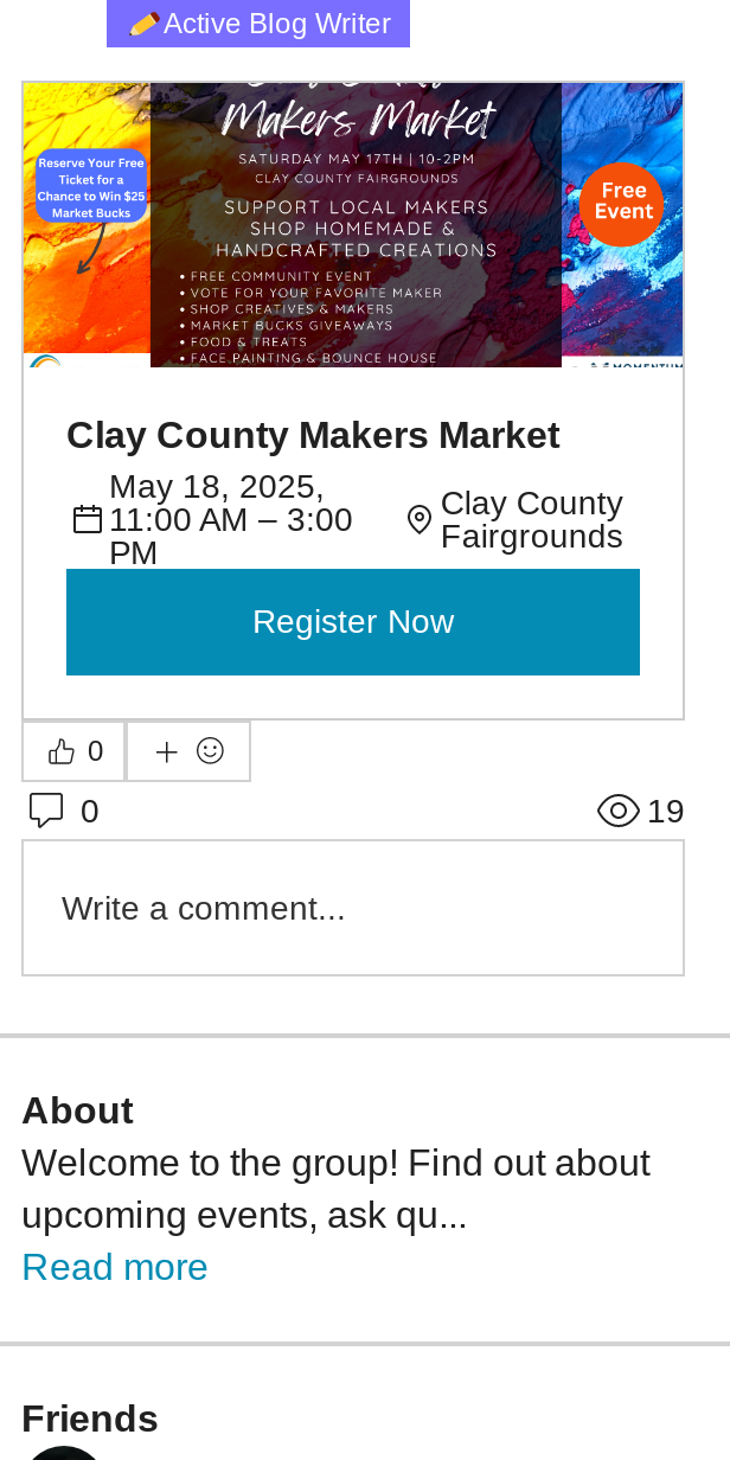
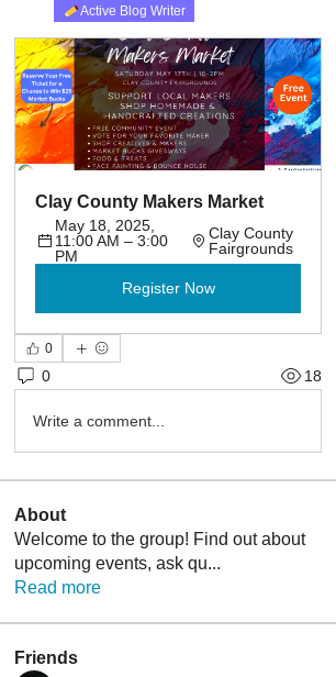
- 19
+ 18
